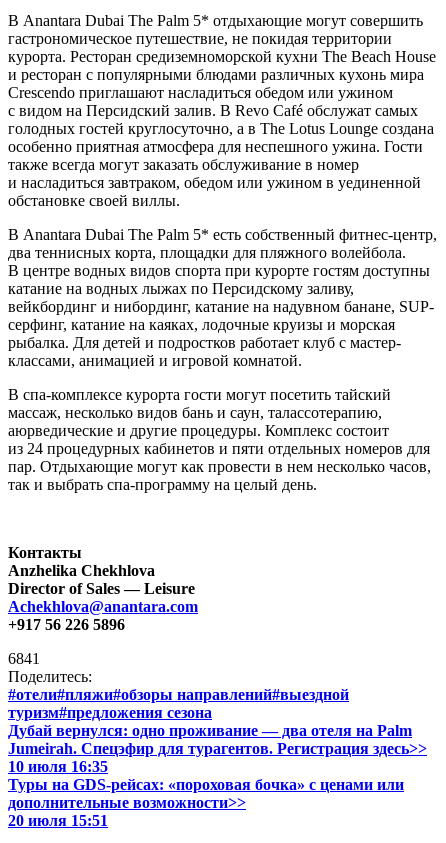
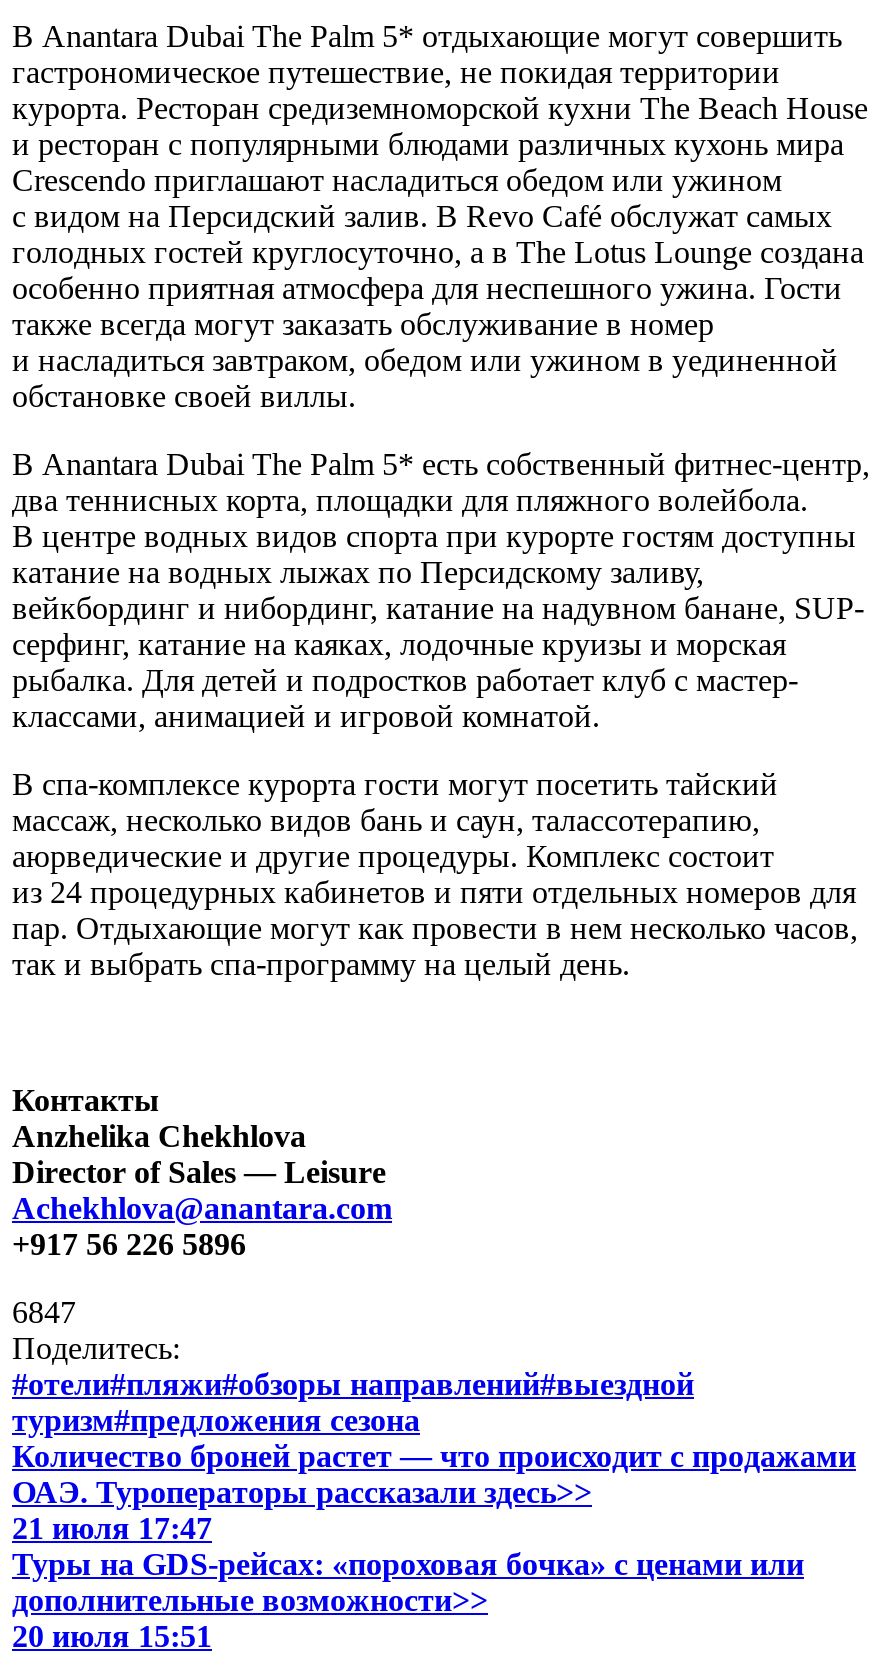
- 6841
+ 6847

- Дубай вернулся: одно проживание — два отеля на Palm
- Jumeirah. Спецэфир для турагентов. Регистрация здесь>>
- 10 июля 16:35
+ Количество броней растет — что происходит с продажами
+ ОАЭ. Туроператоры рассказали здесь>>
+ 21 июля 17:47
